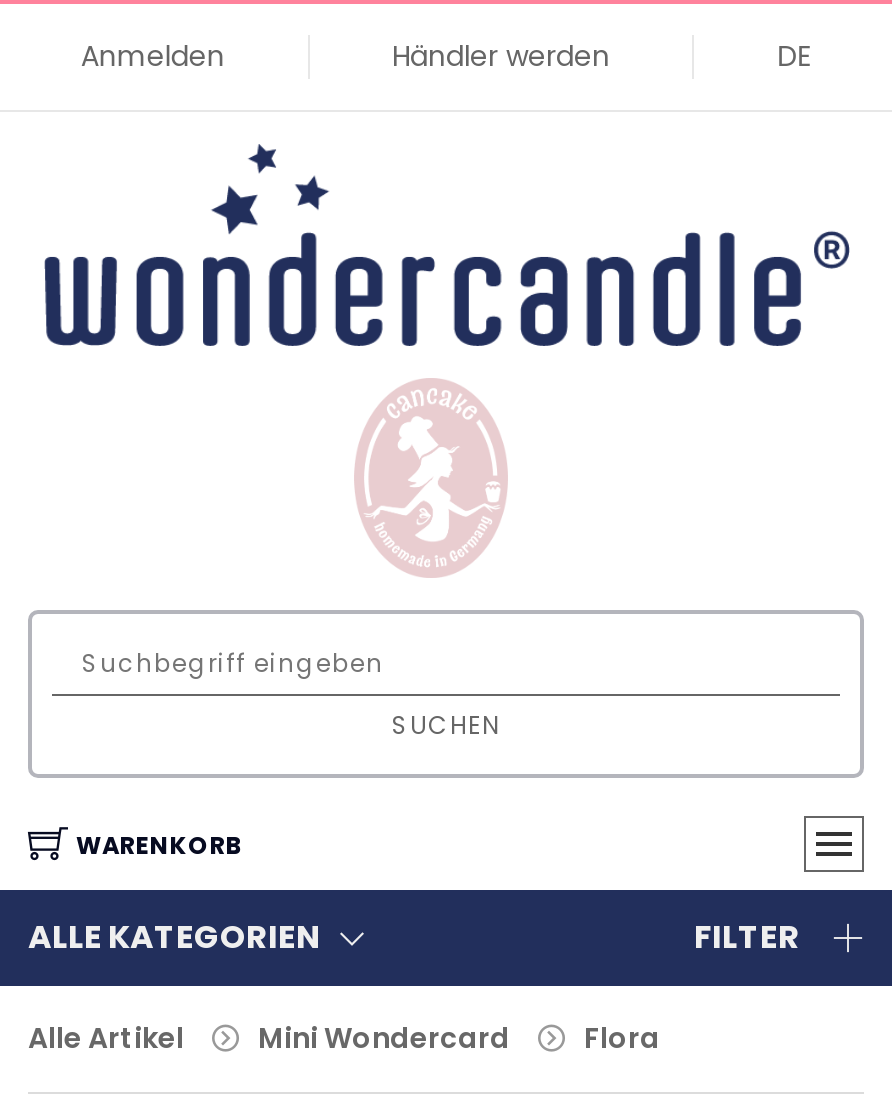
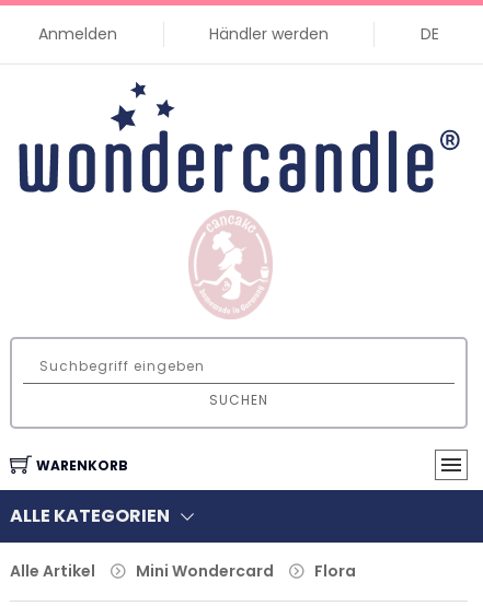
- FILTER
